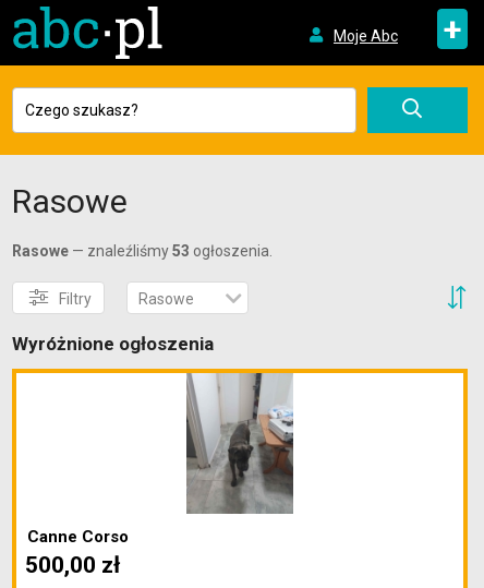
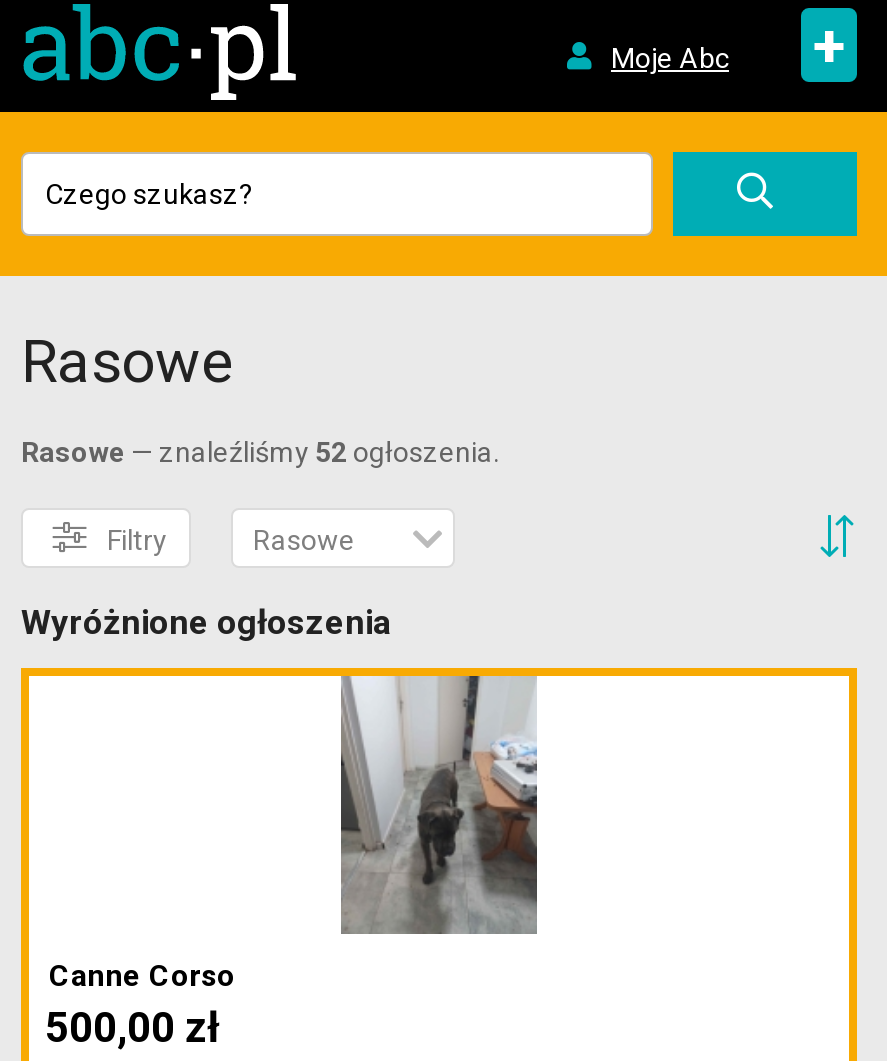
- Rasowe — znaleźliśmy 53 ogłoszenia.
+ Rasowe — znaleźliśmy 52 ogłoszenia.
